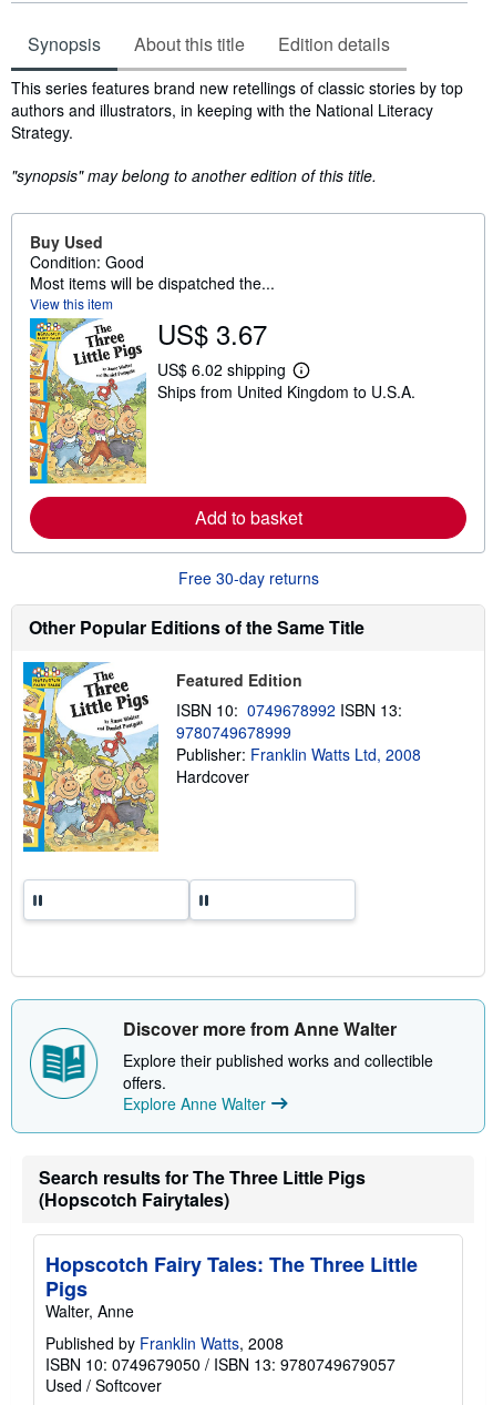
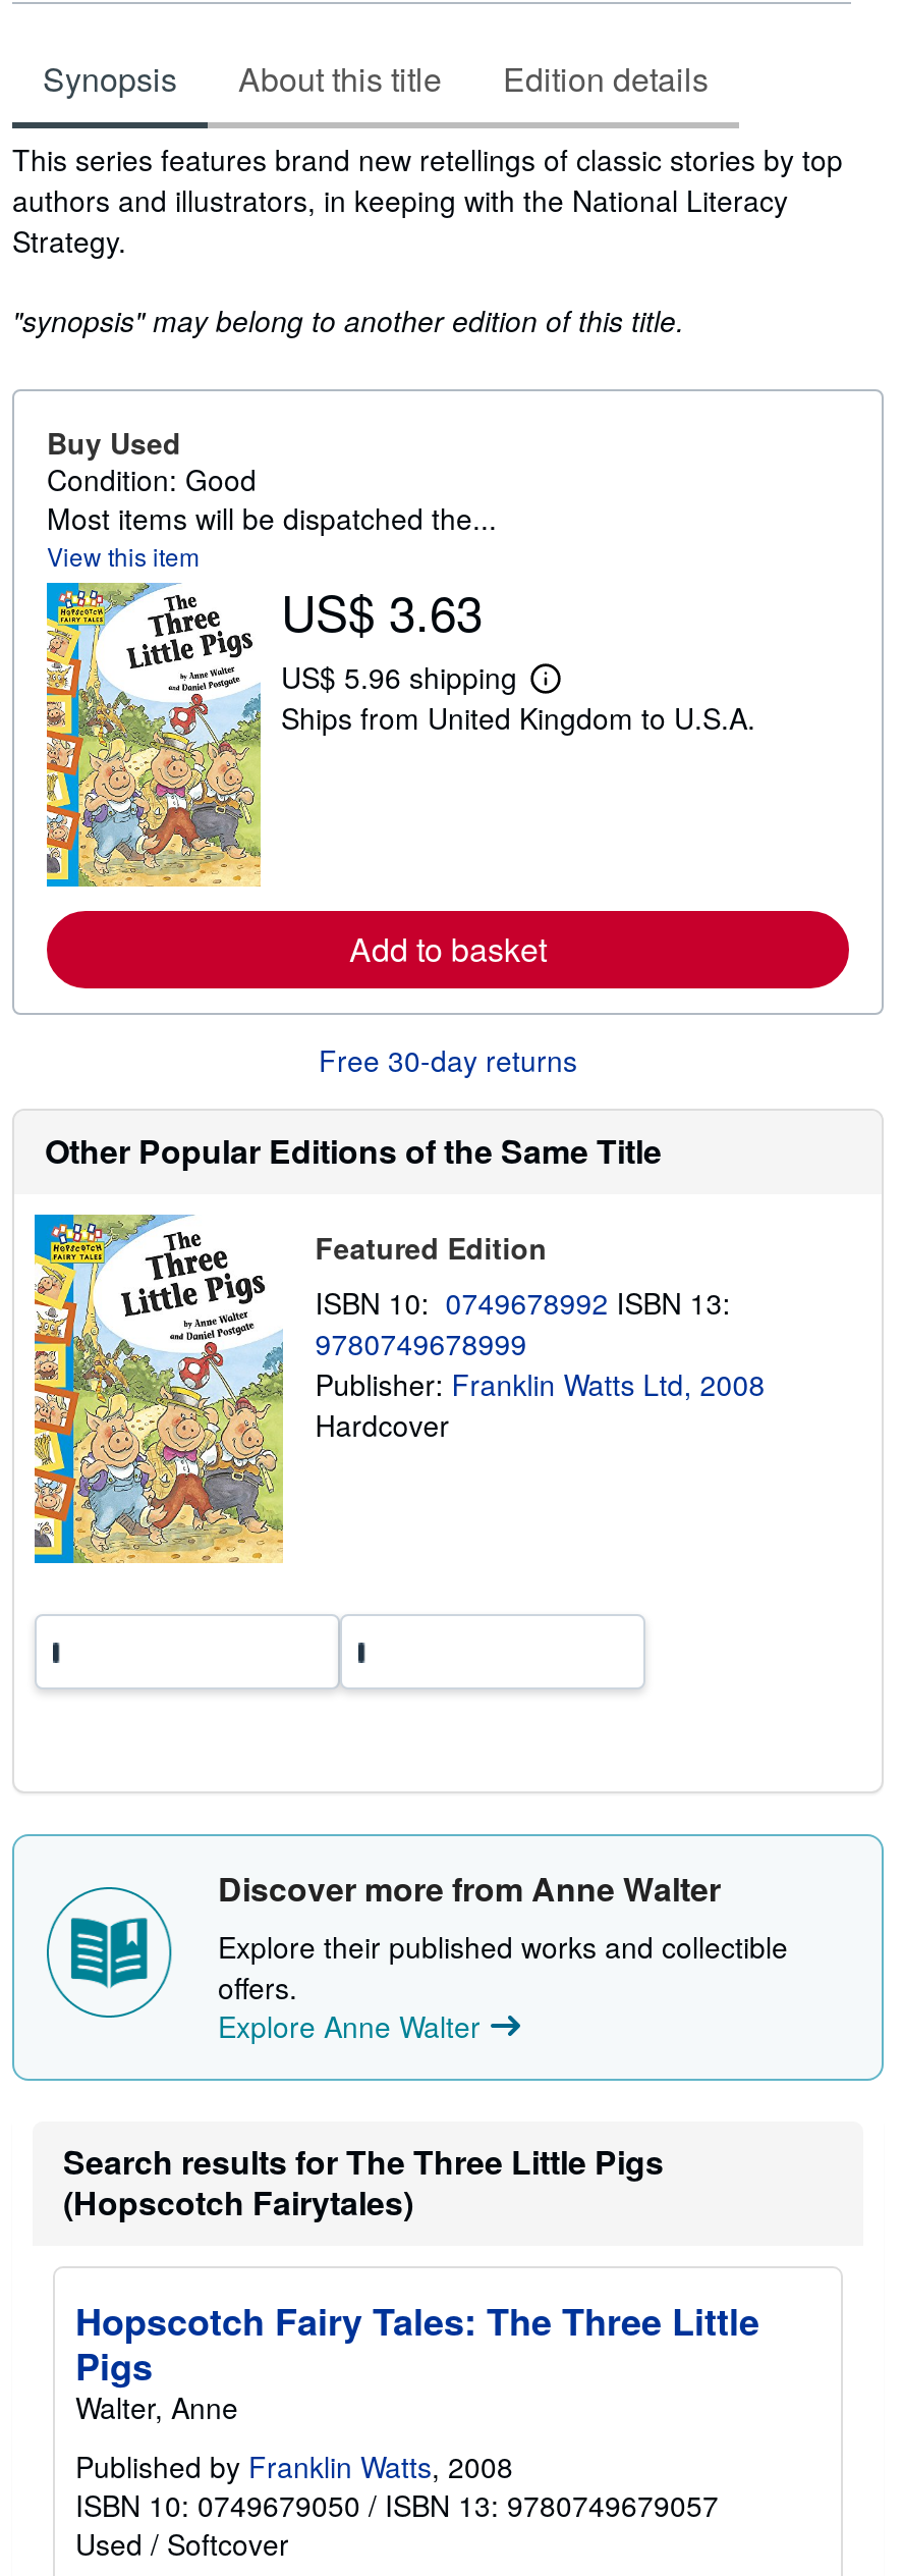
- US$ 3.67
+ US$ 3.63

- US$ 6.02 shipping L
+ US$ 5.96 shipping L
